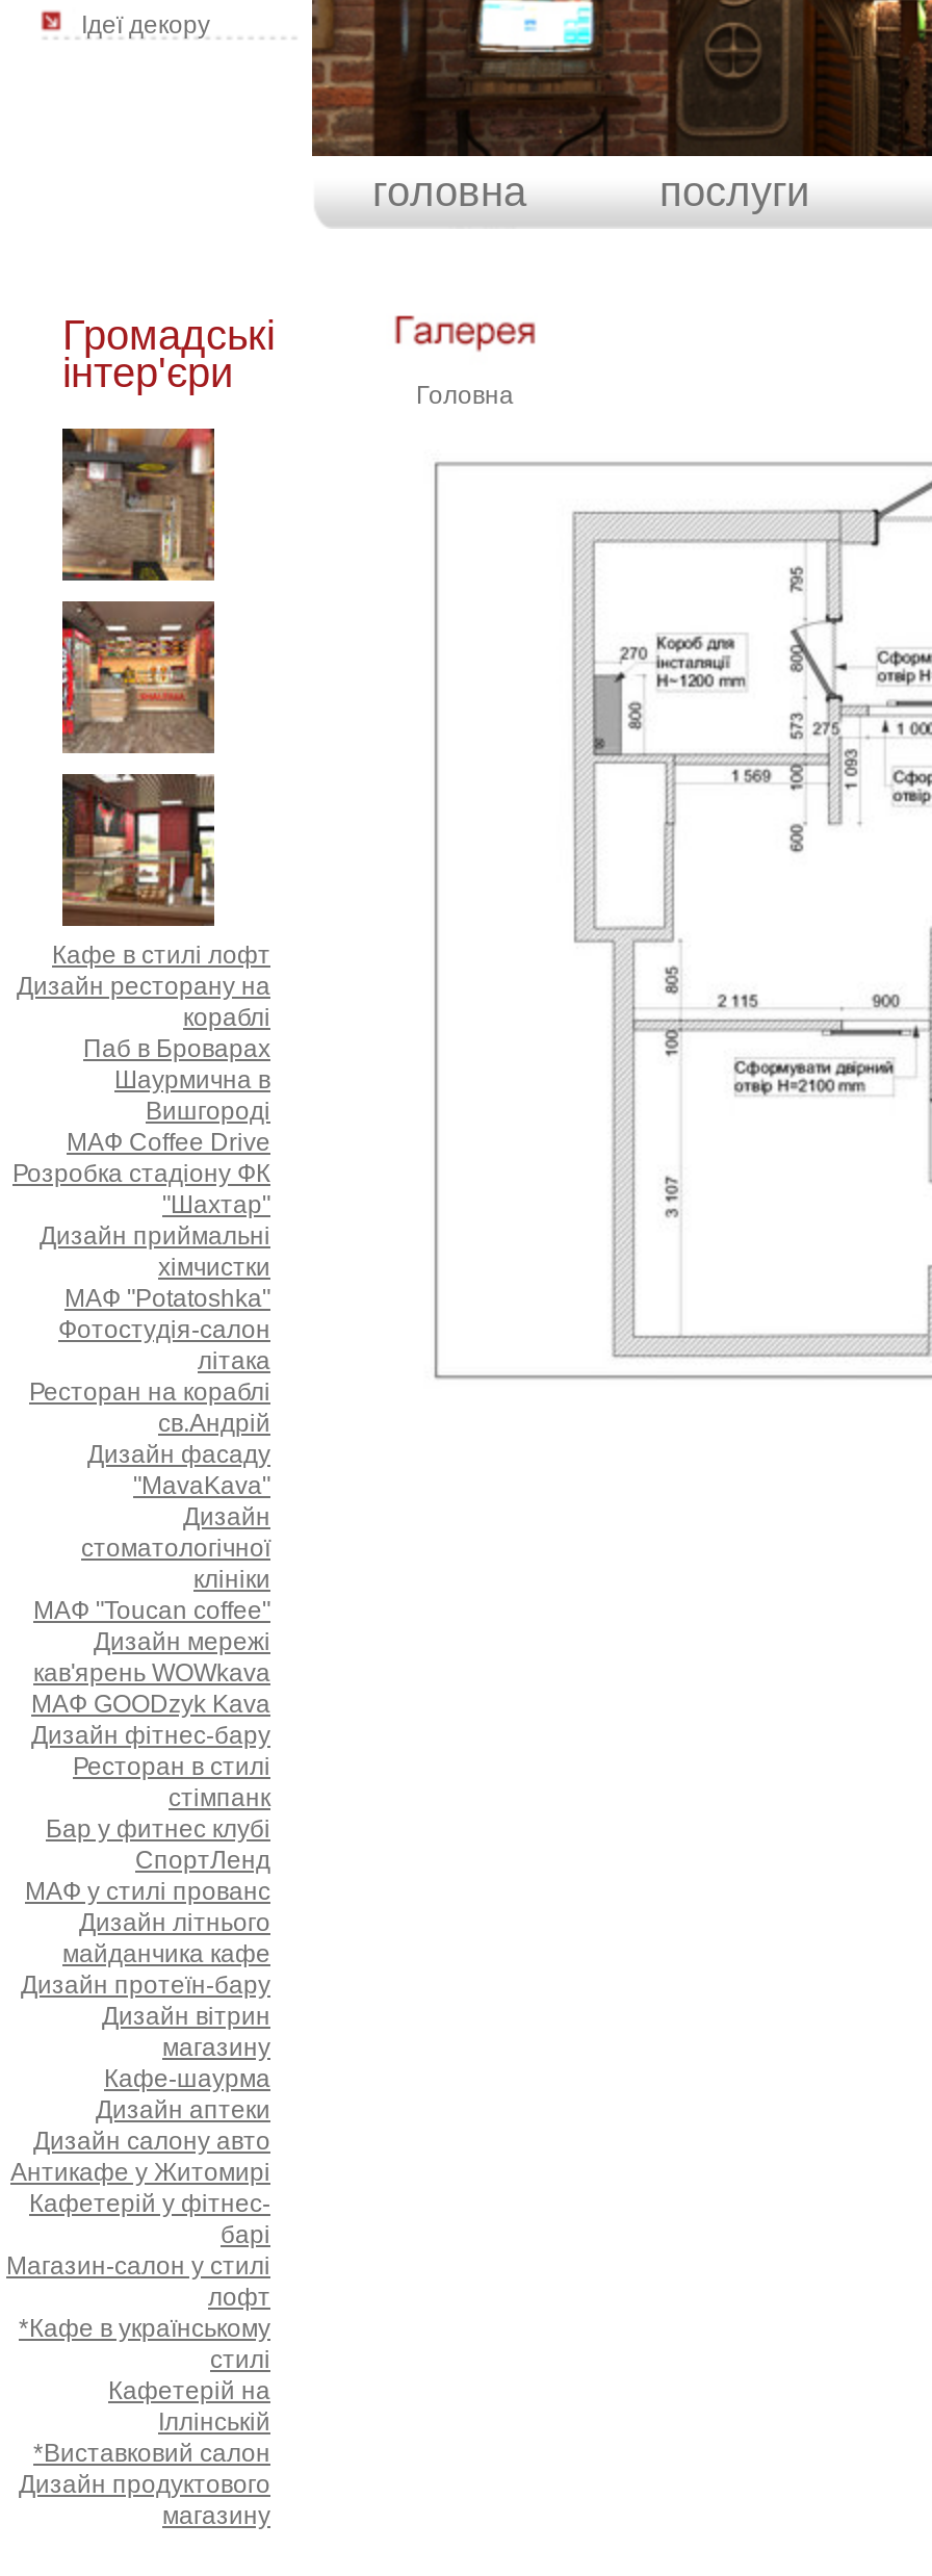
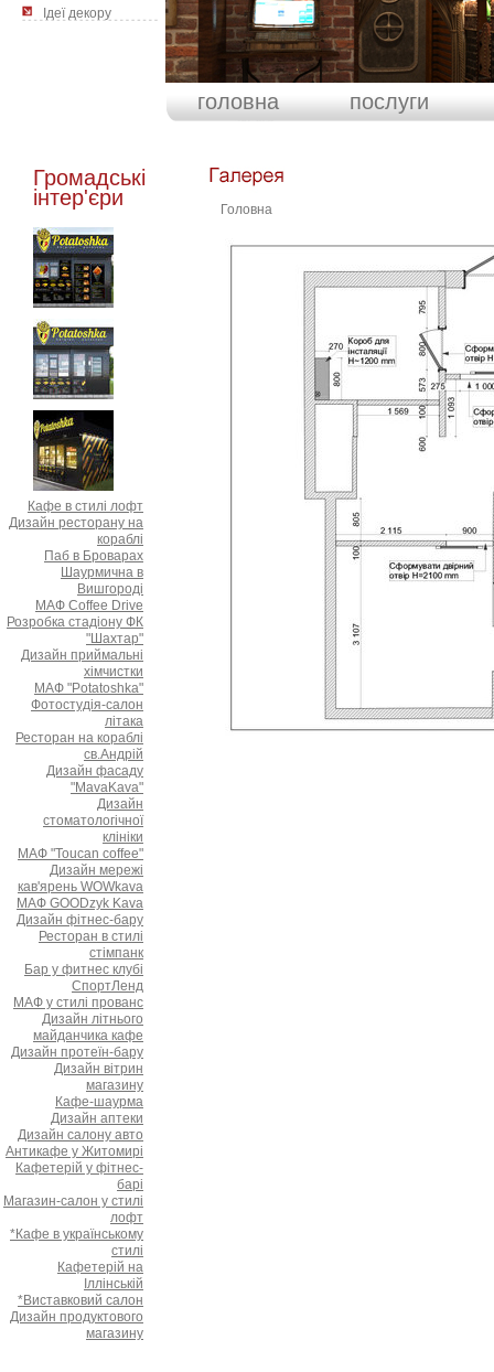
- [image]
+ [image]

- [image]
+ [image]

- [image]
+ [image]
